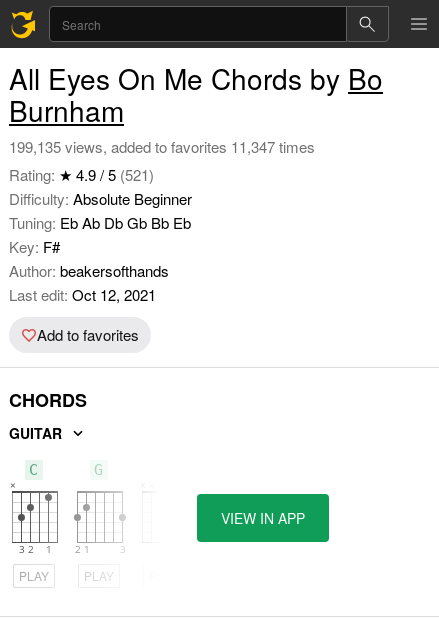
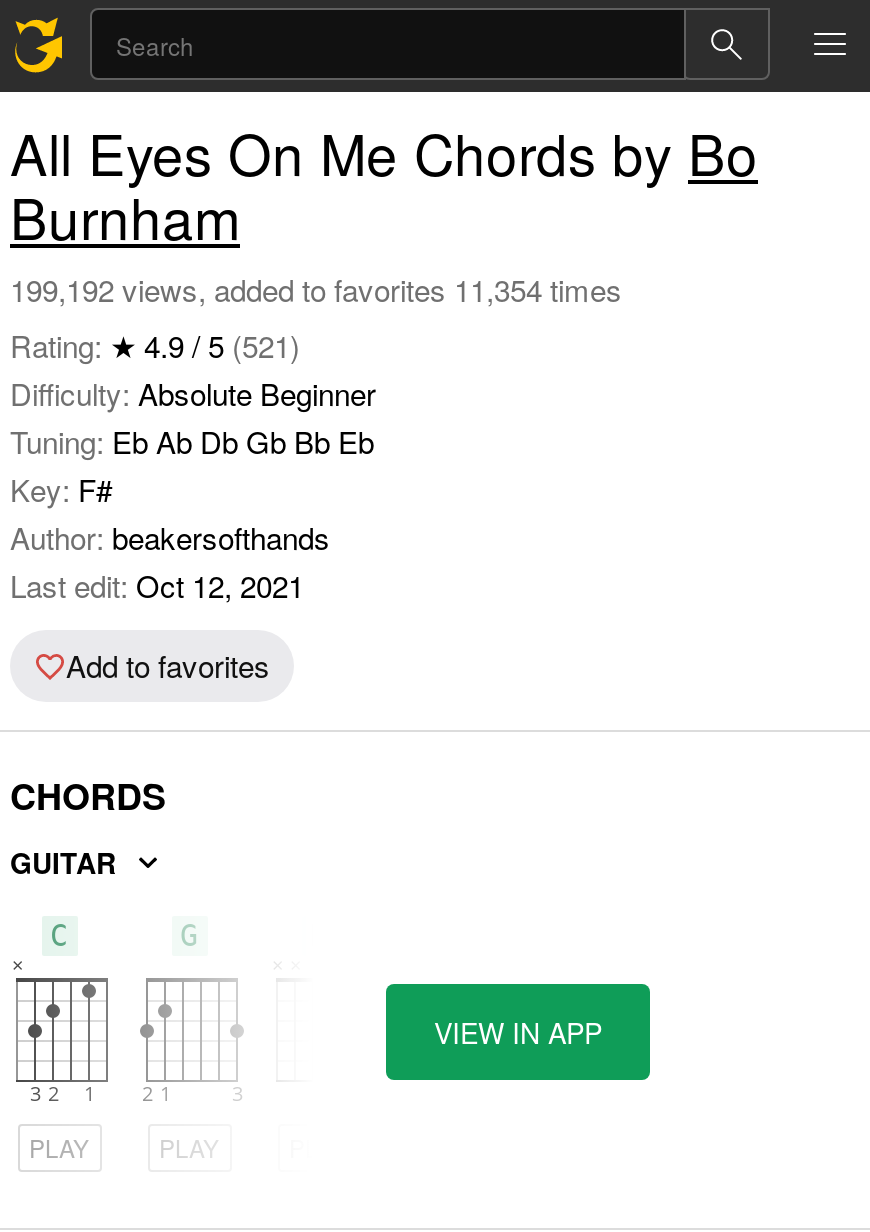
- 199,135 views, added to favorites 11,347 times
+ 199,192 views, added to favorites 11,354 times
